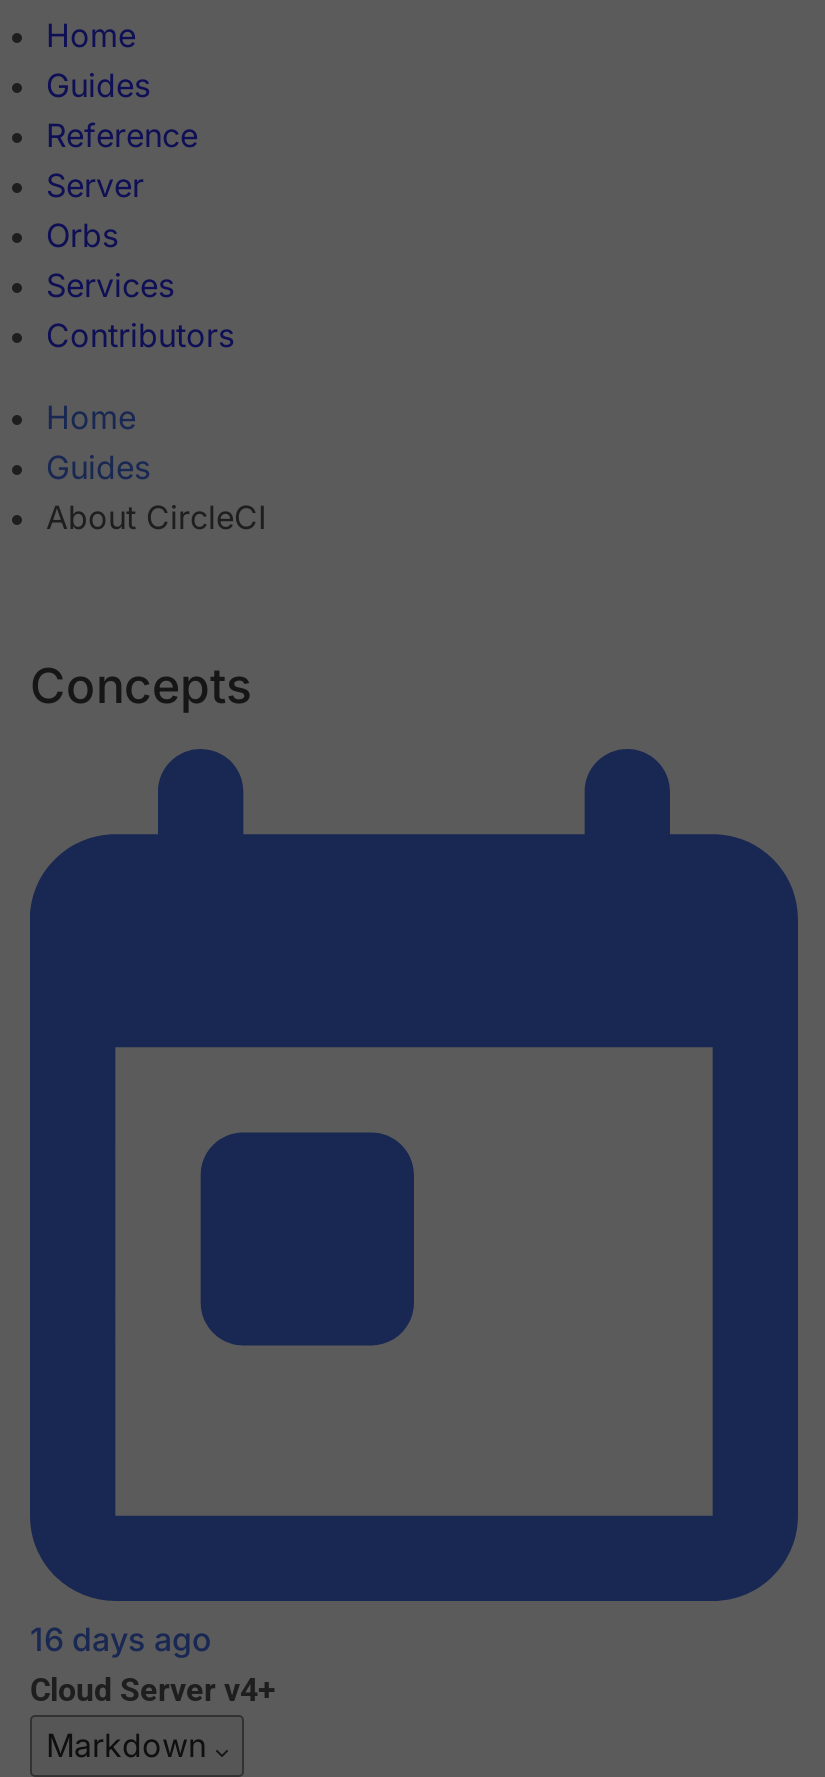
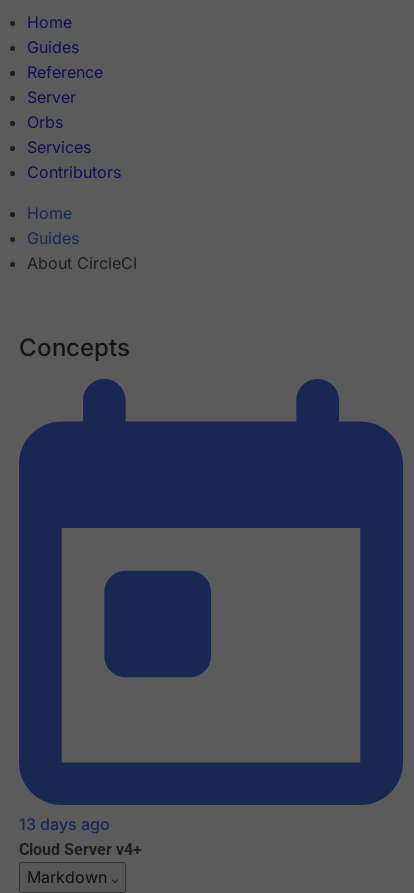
- 16 days ago
+ 13 days ago
